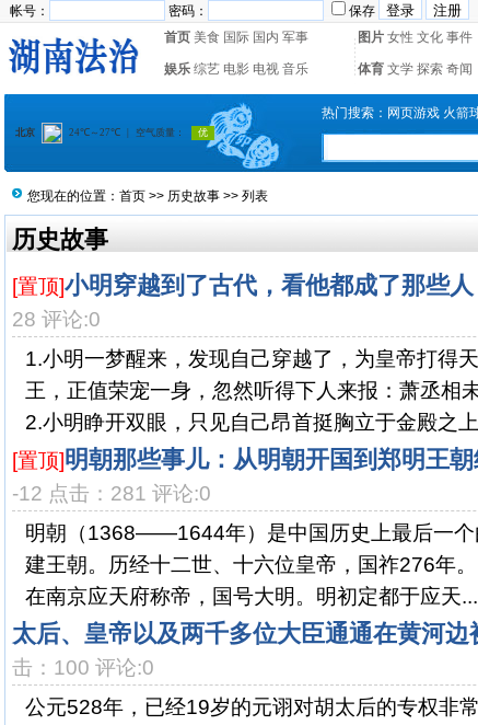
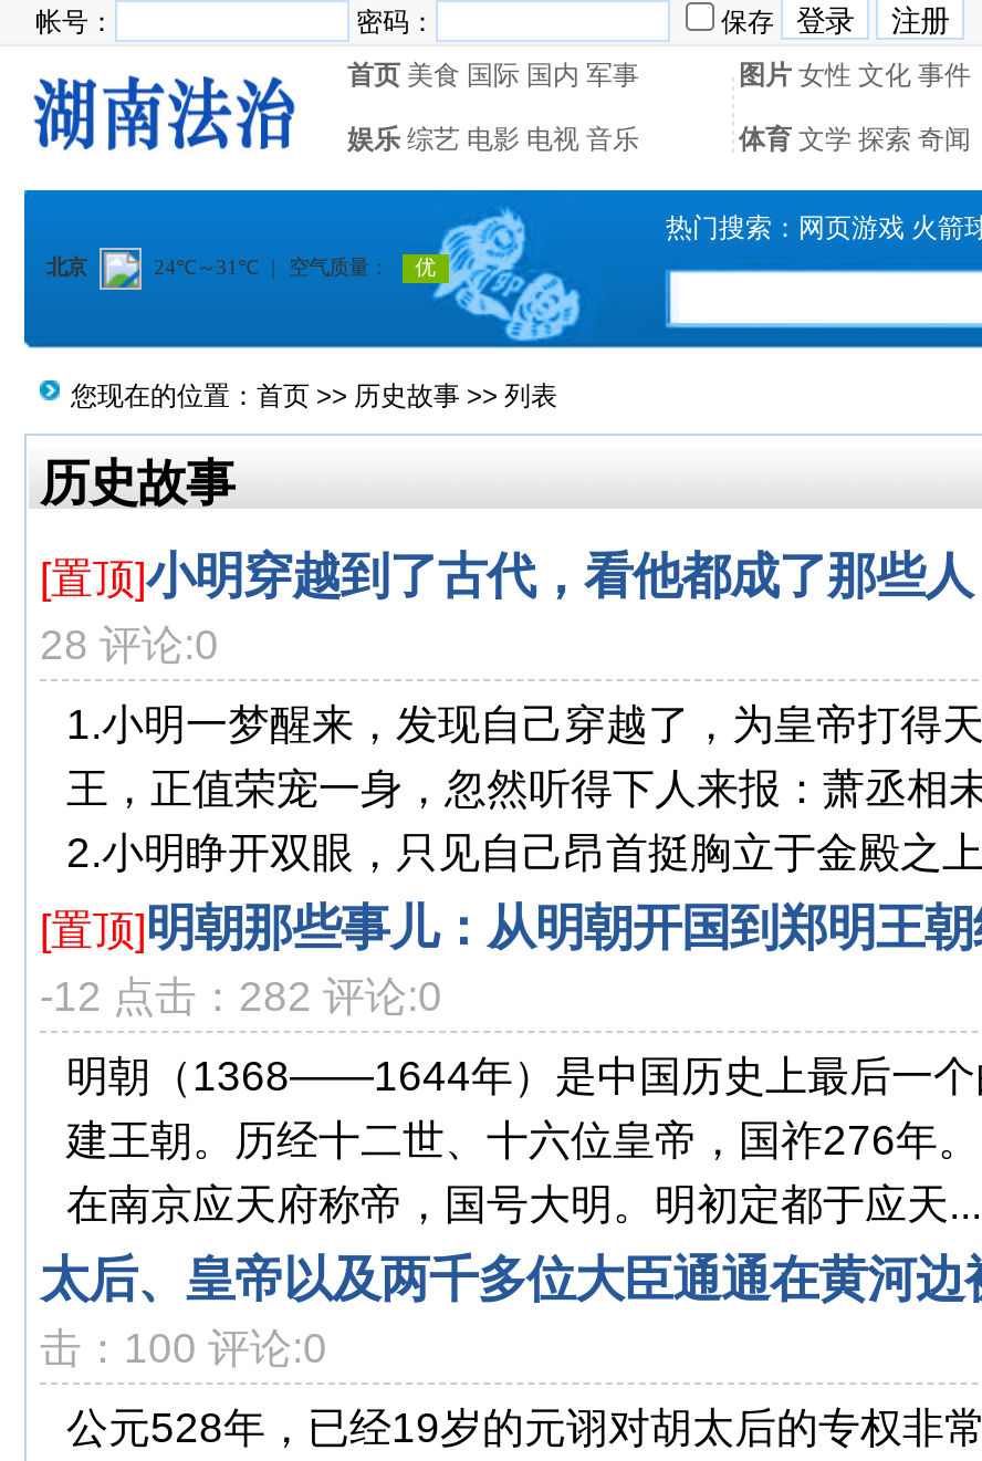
- -12 点击：281 评论:0
+ -12 点击：282 评论:0
